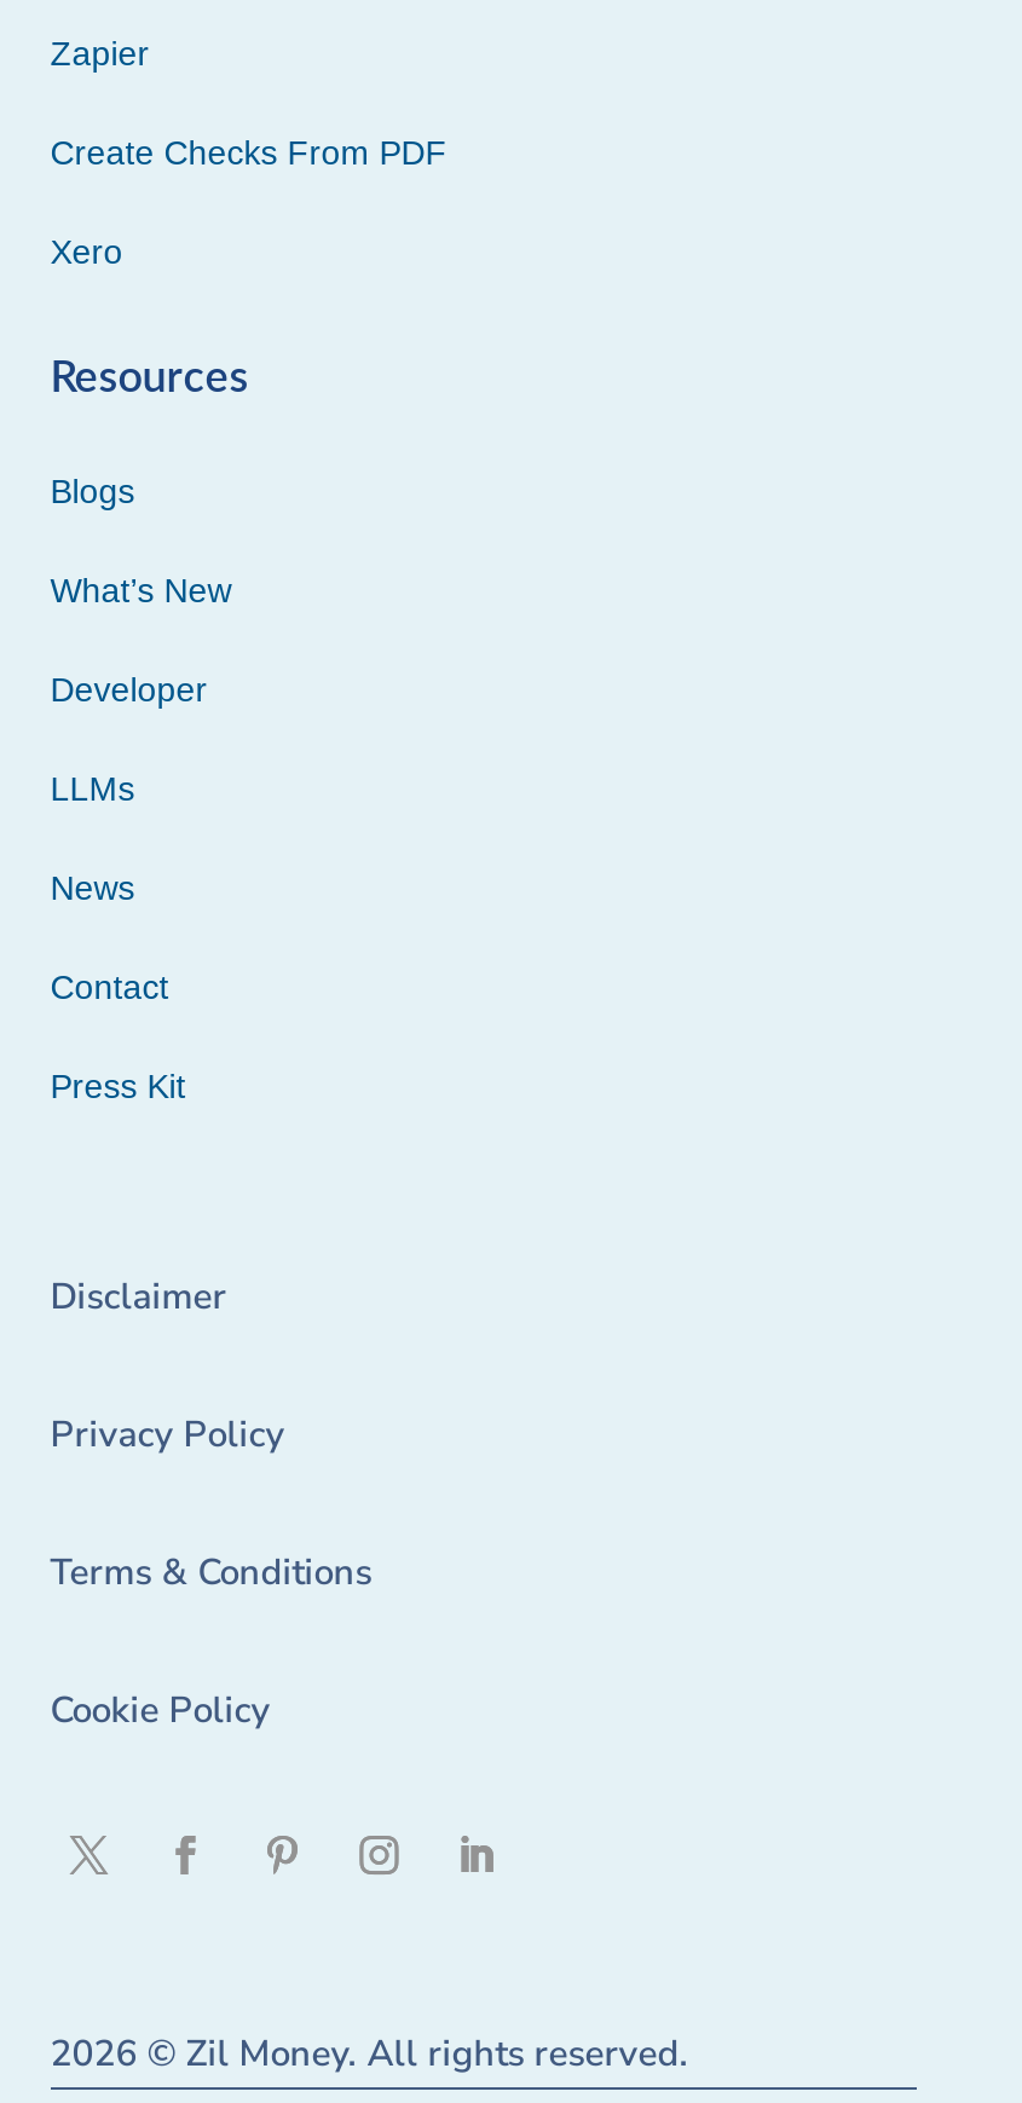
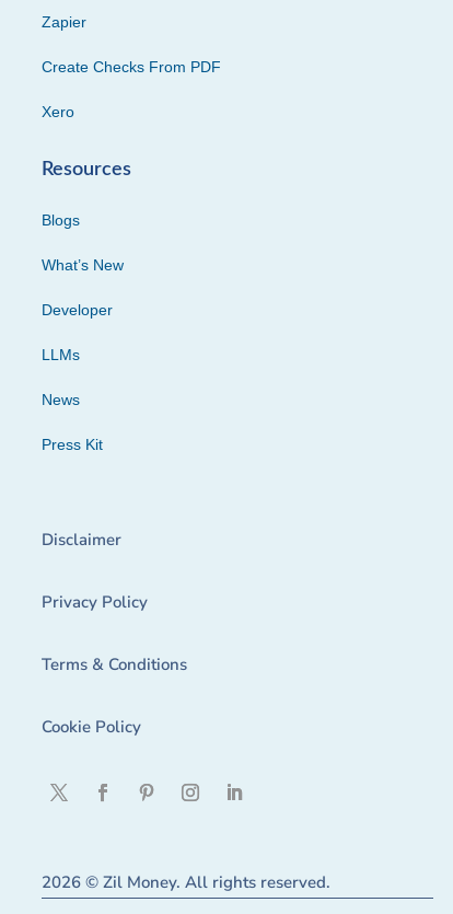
- Contact
